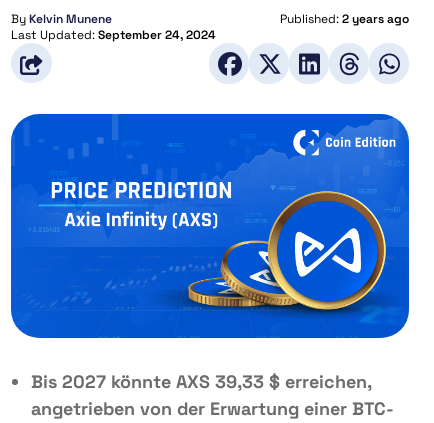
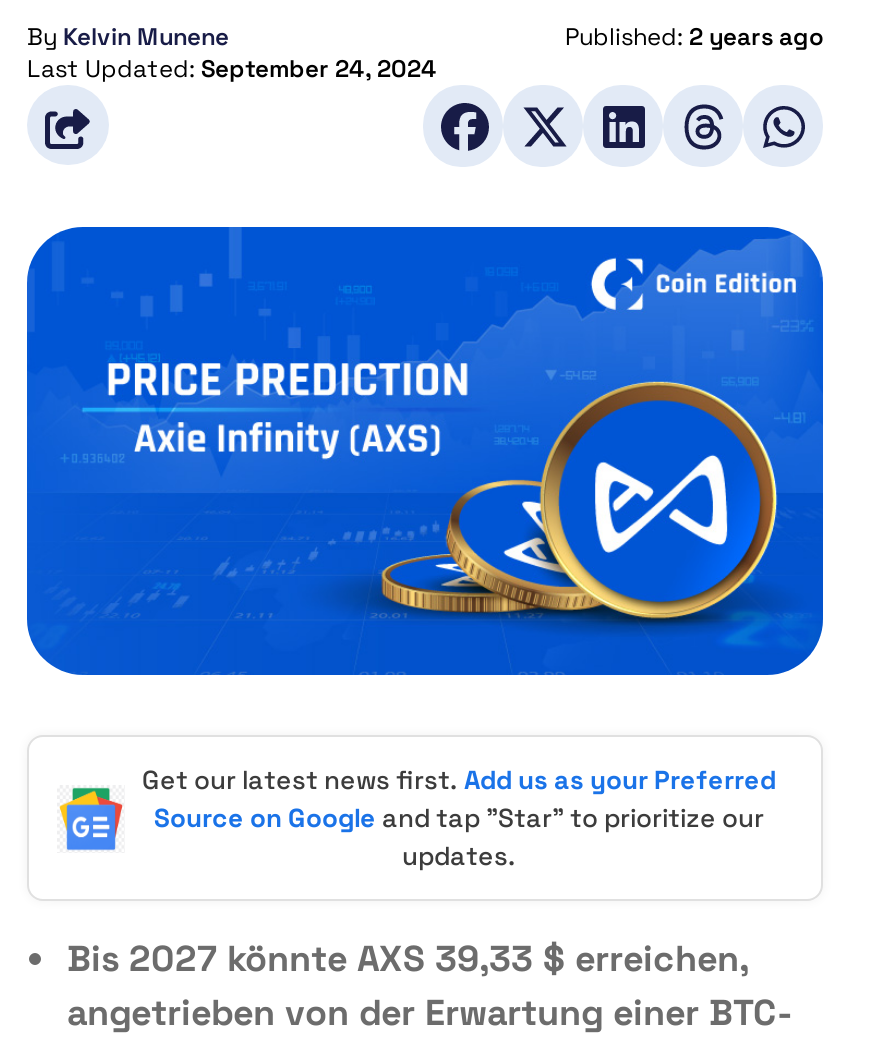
+ [image]
+ Get our latest news first. Add us as your Preferred
+ Source on Google and tap "Star" to prioritize our
+ updates.
